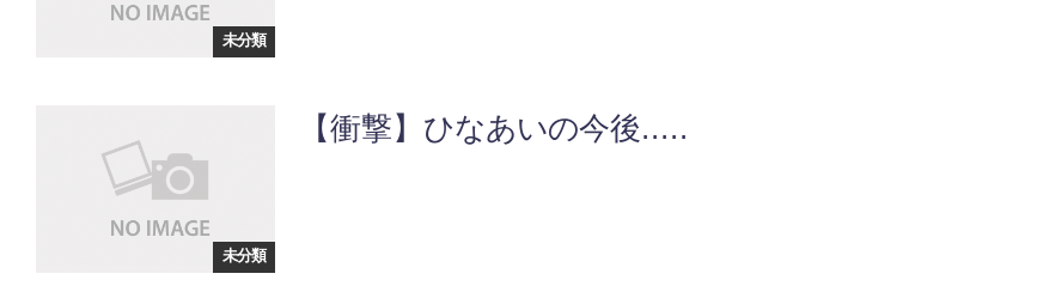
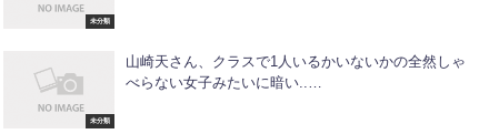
- 【衝撃】ひなあいの今後.....
+ 山崎天さん、クラスで1人いるかいないかの全然しゃ
+ べらない女子みたいに暗い..…
